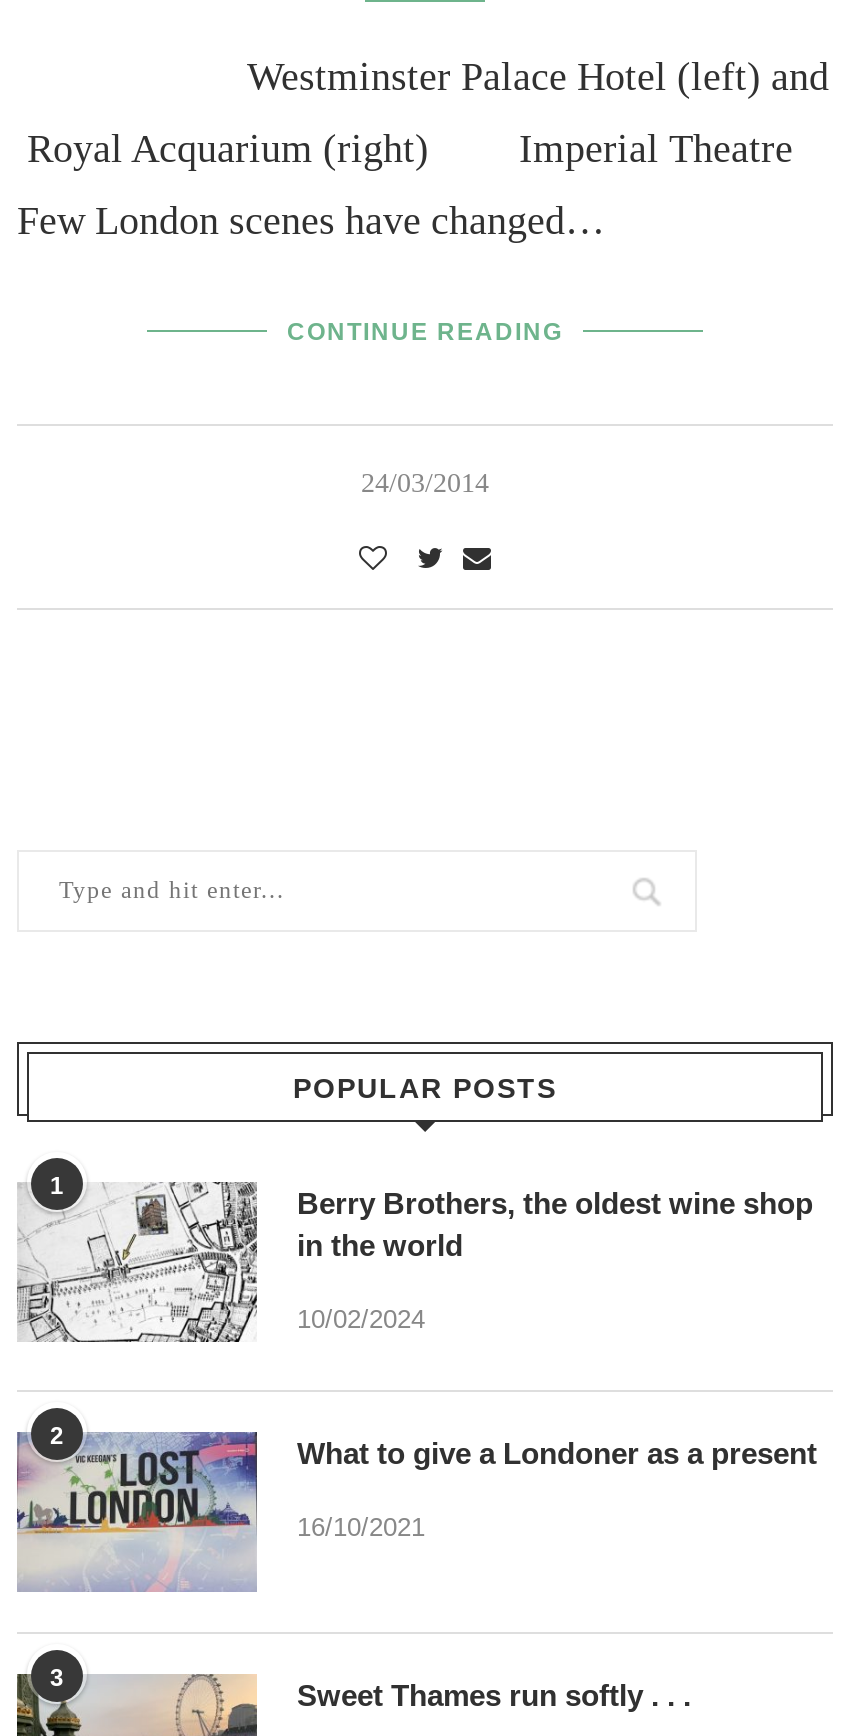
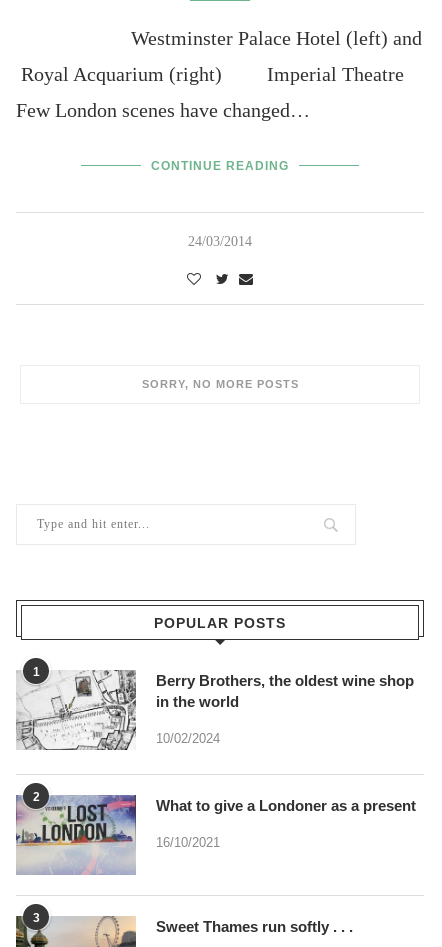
+ SORRY, NO MORE POSTS
